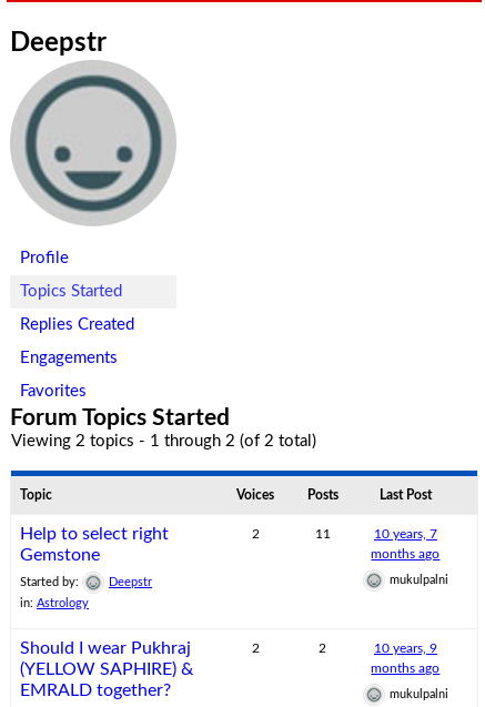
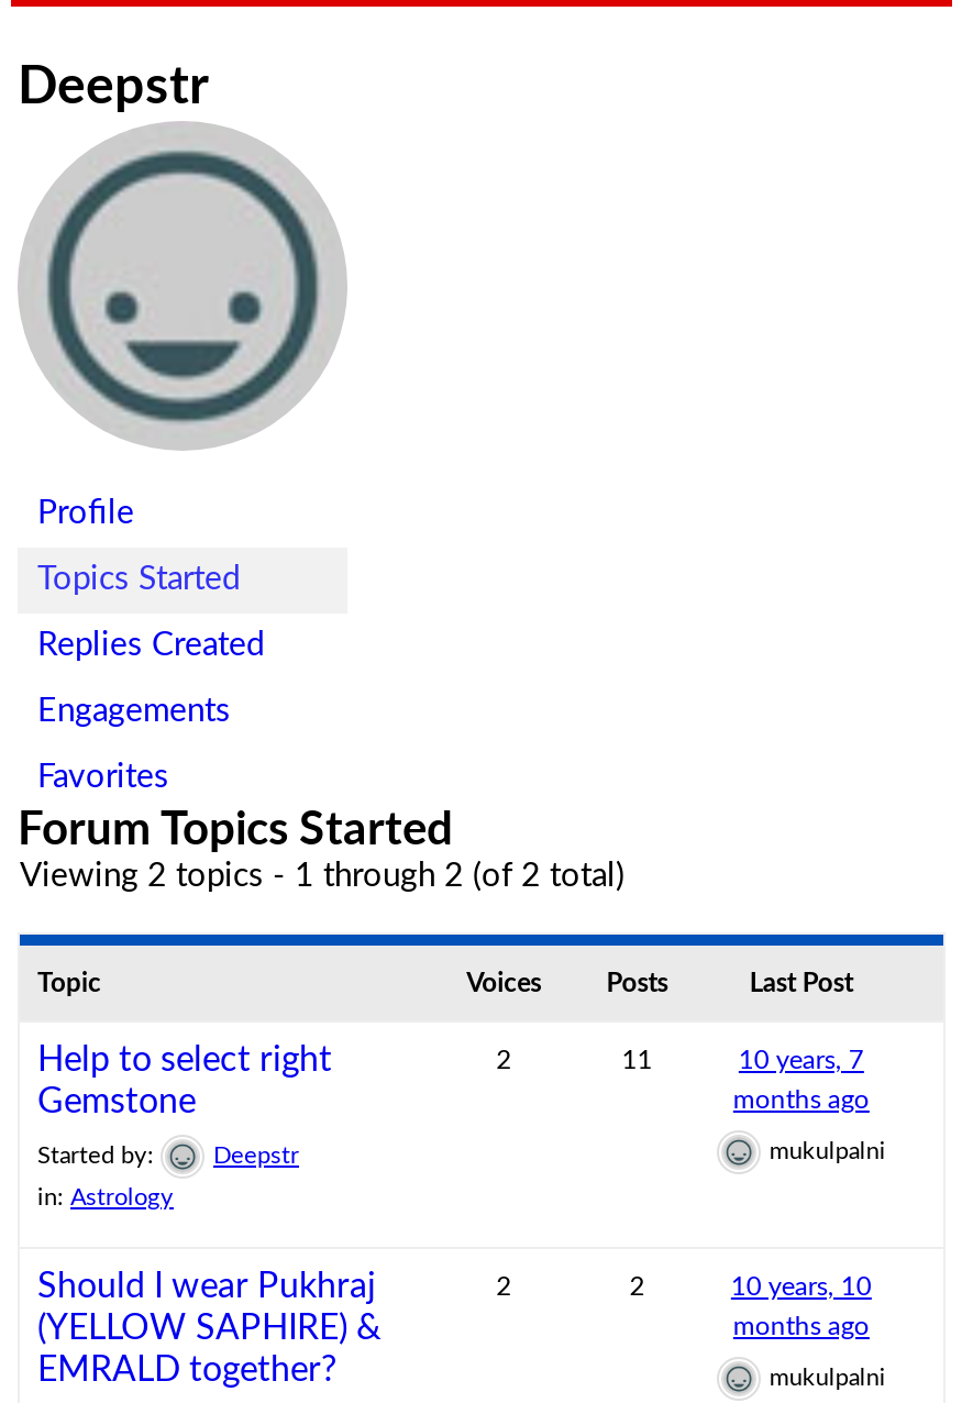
- 10 years, 9
+ 10 years, 10
